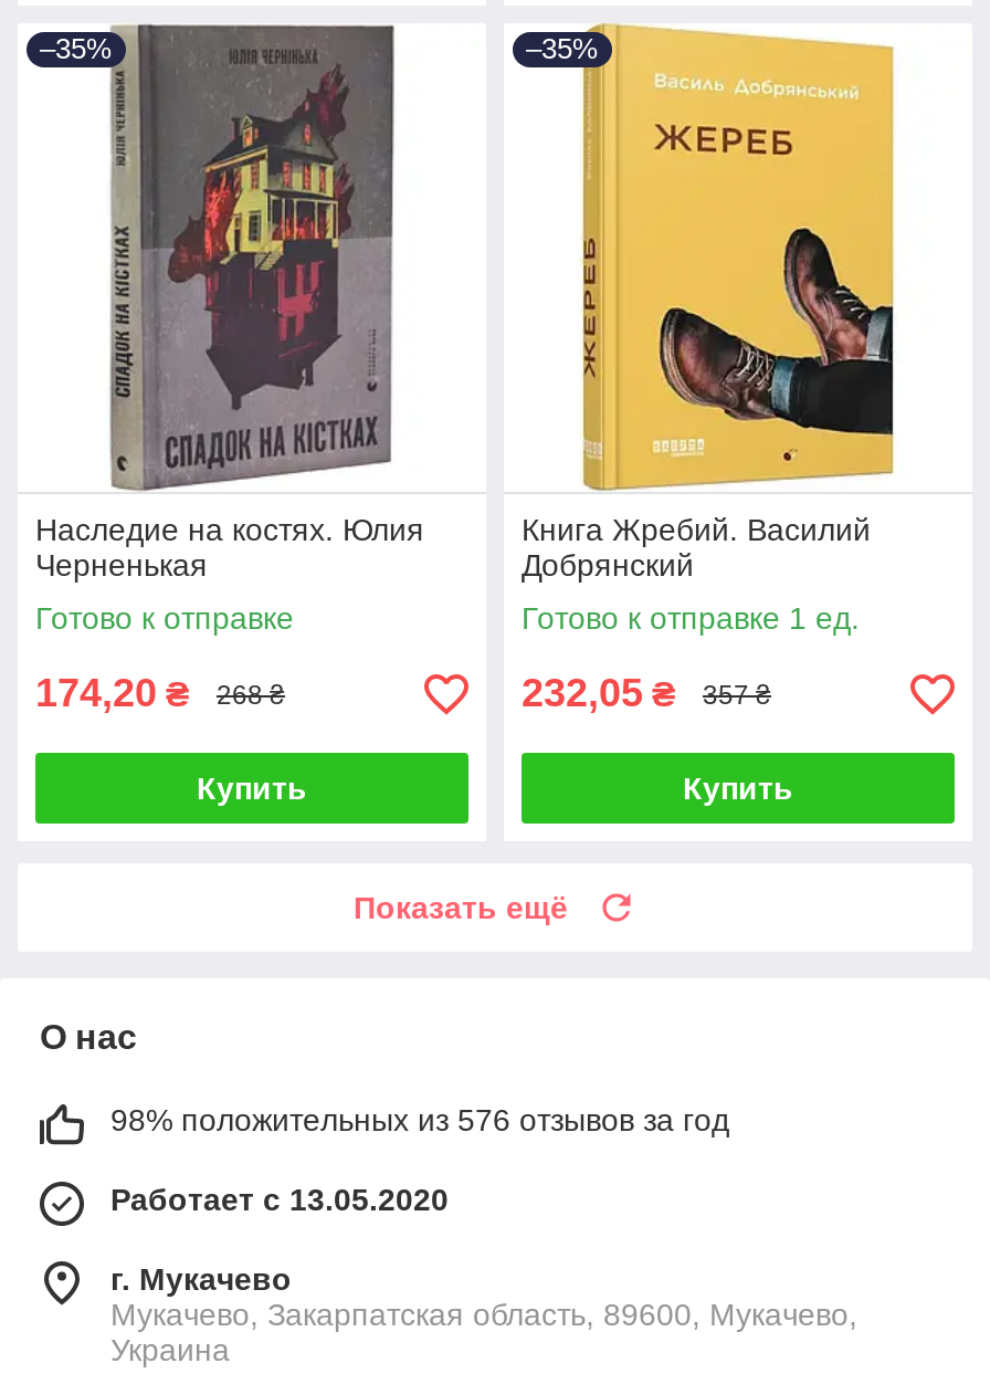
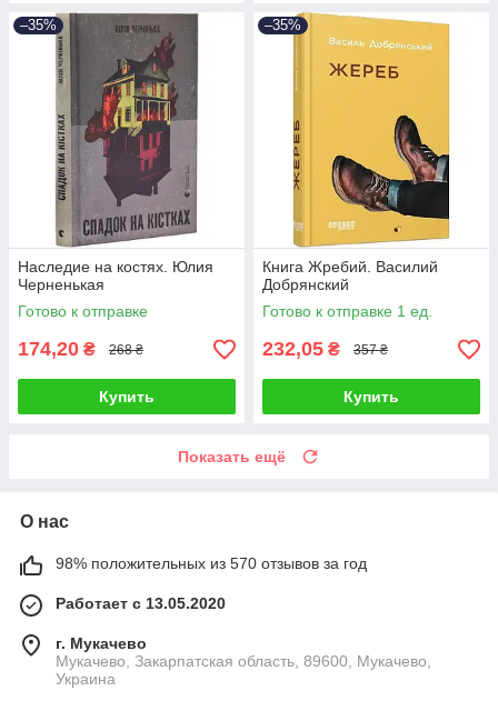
- 98% положительных из 576 отзывов за год
+ 98% положительных из 570 отзывов за год
